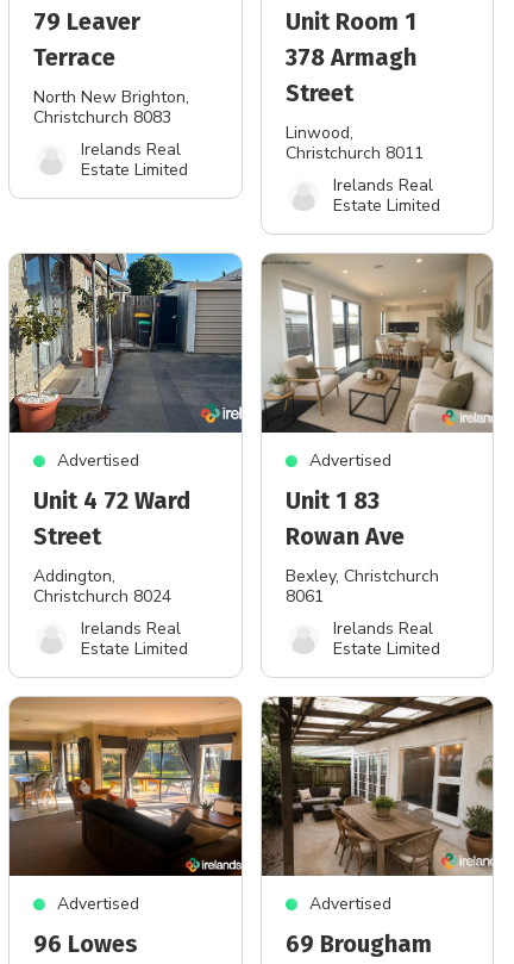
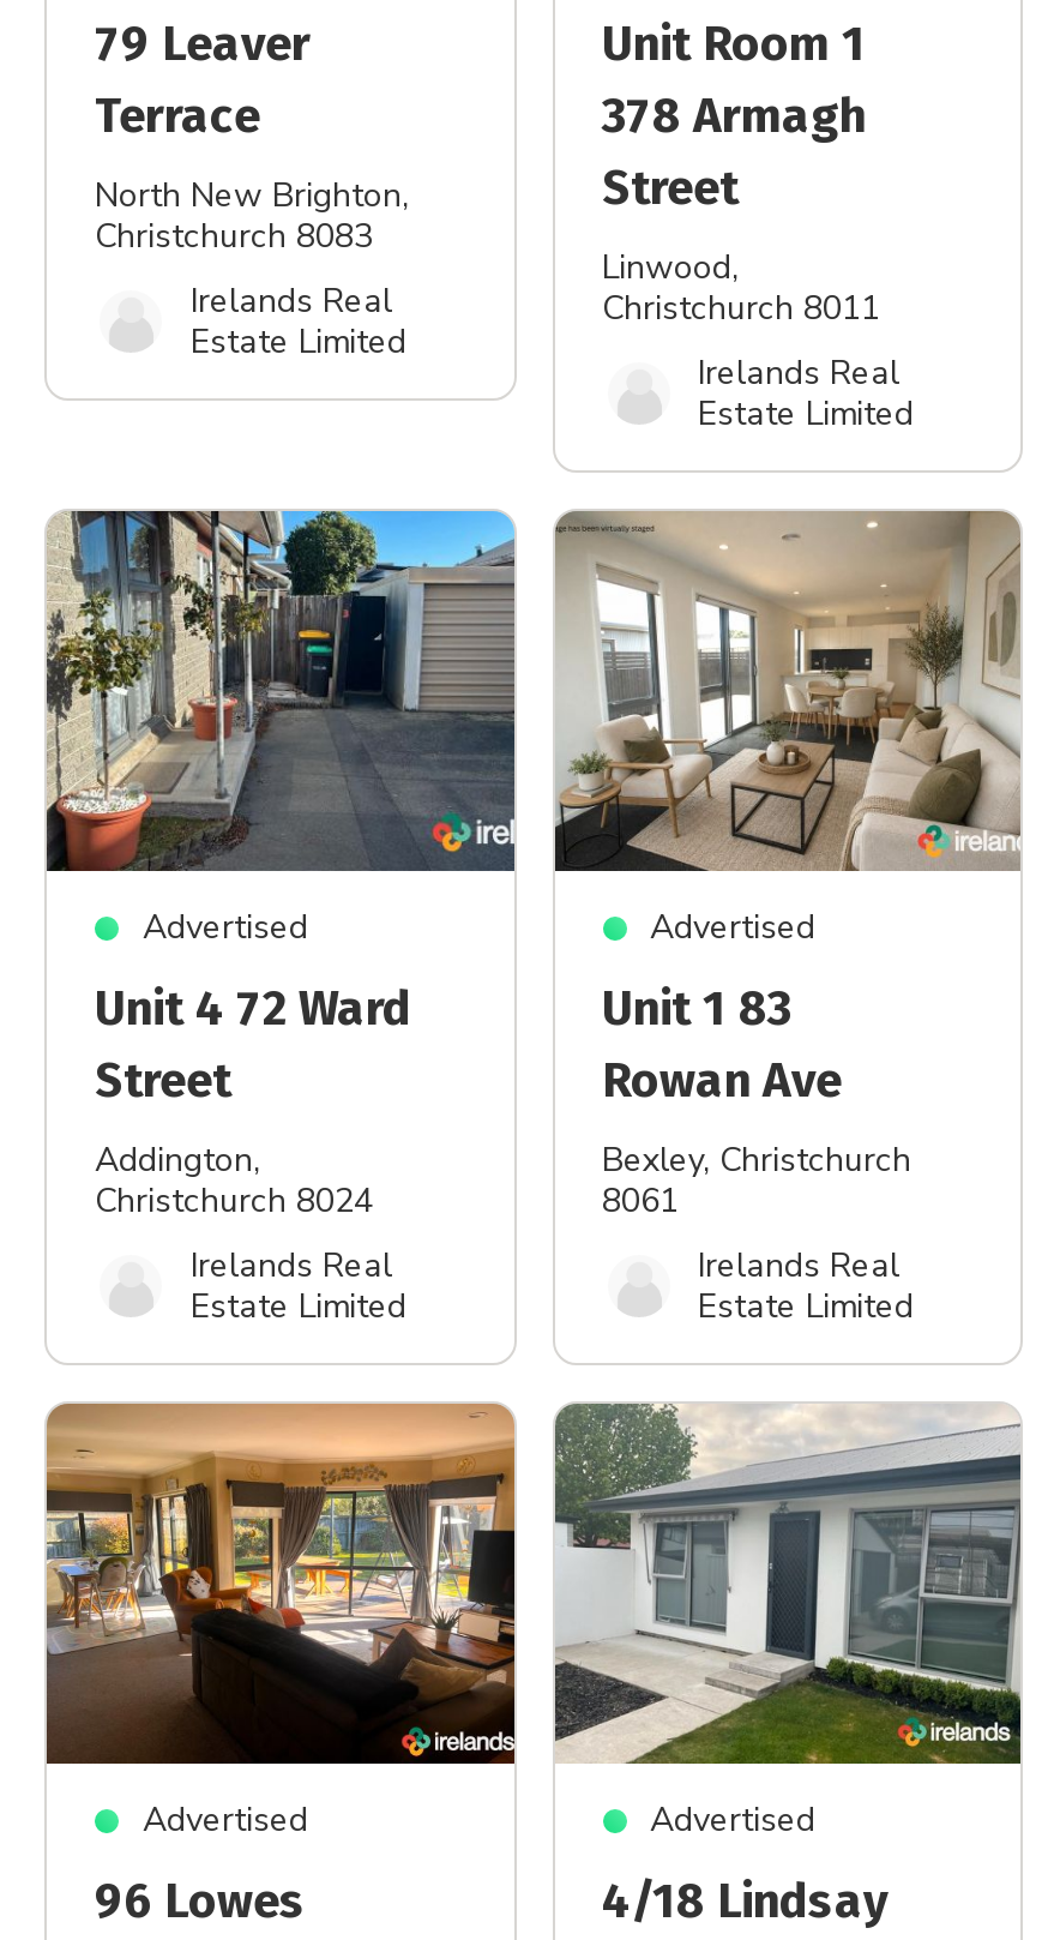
- [image]
+ [image]

- 69 Brougham
+ 4/18 Lindsay
